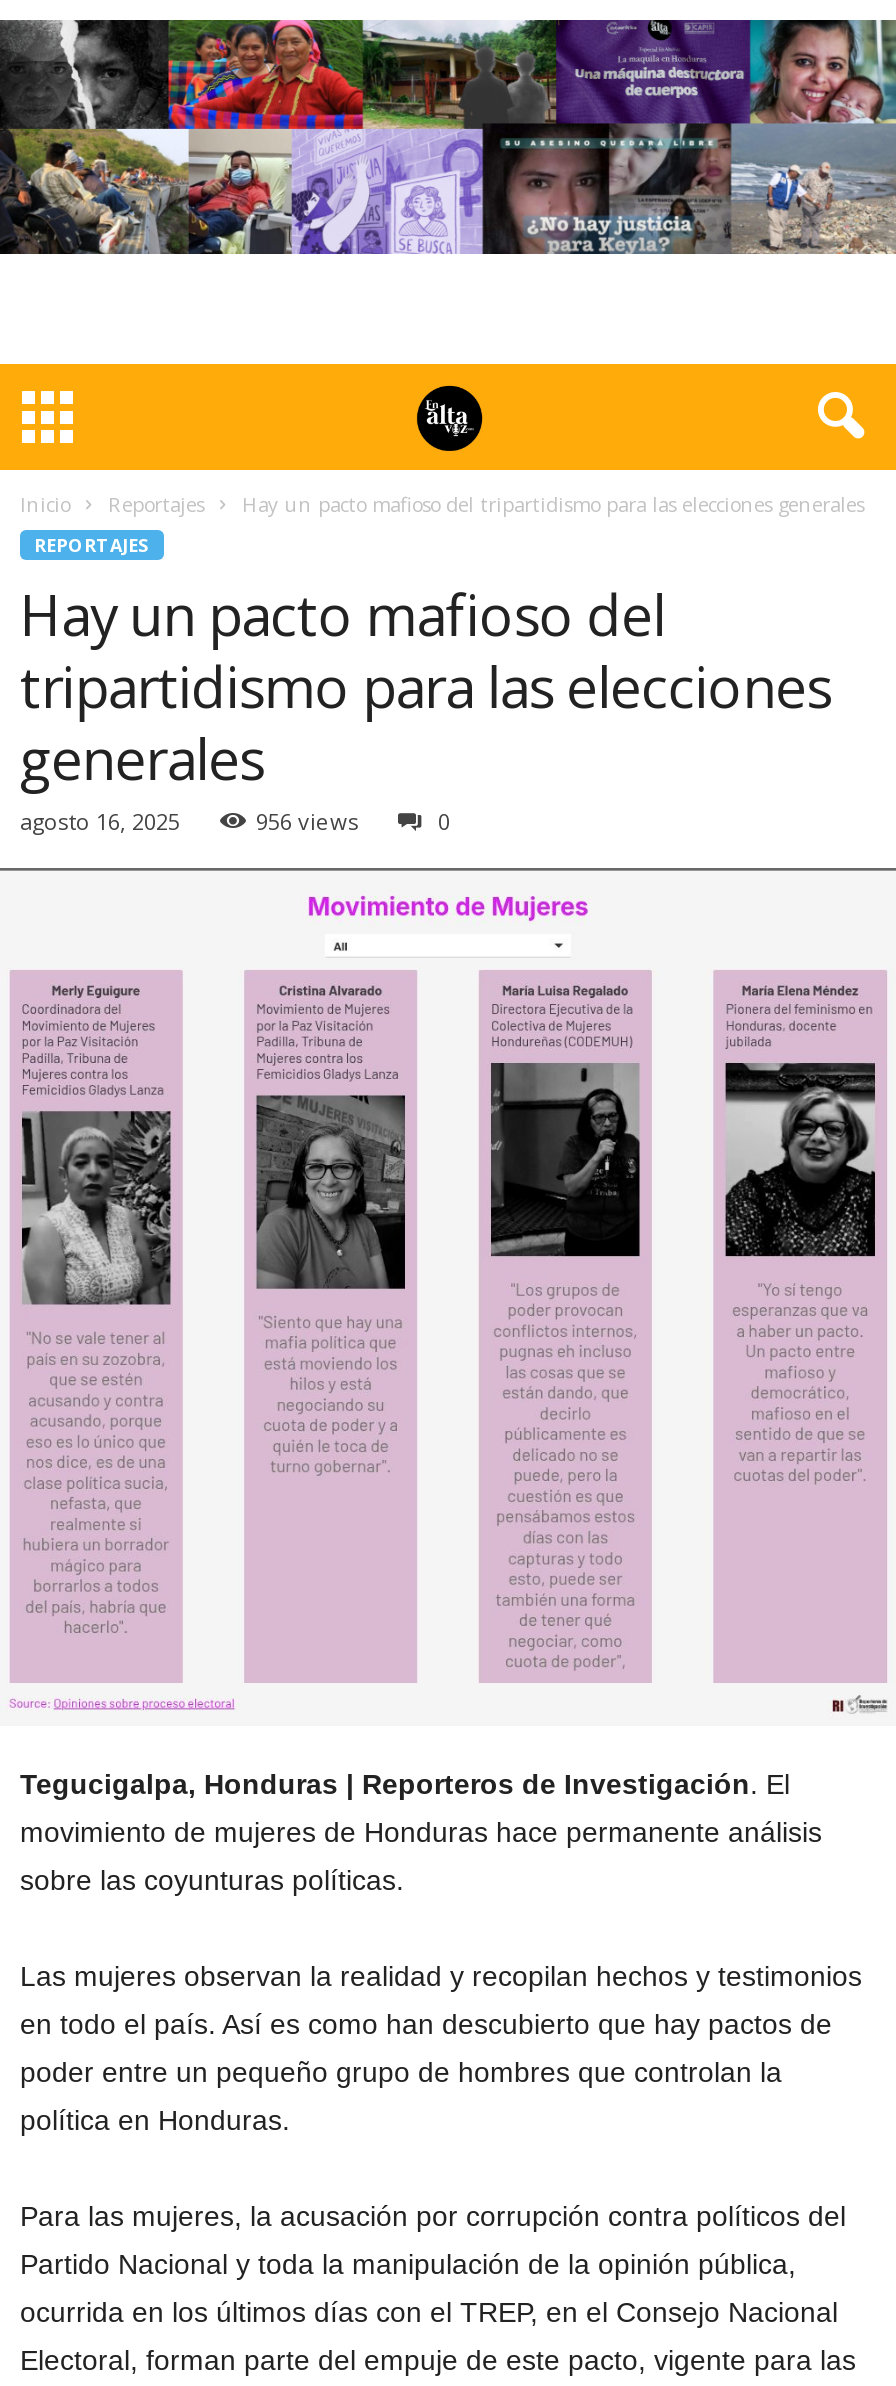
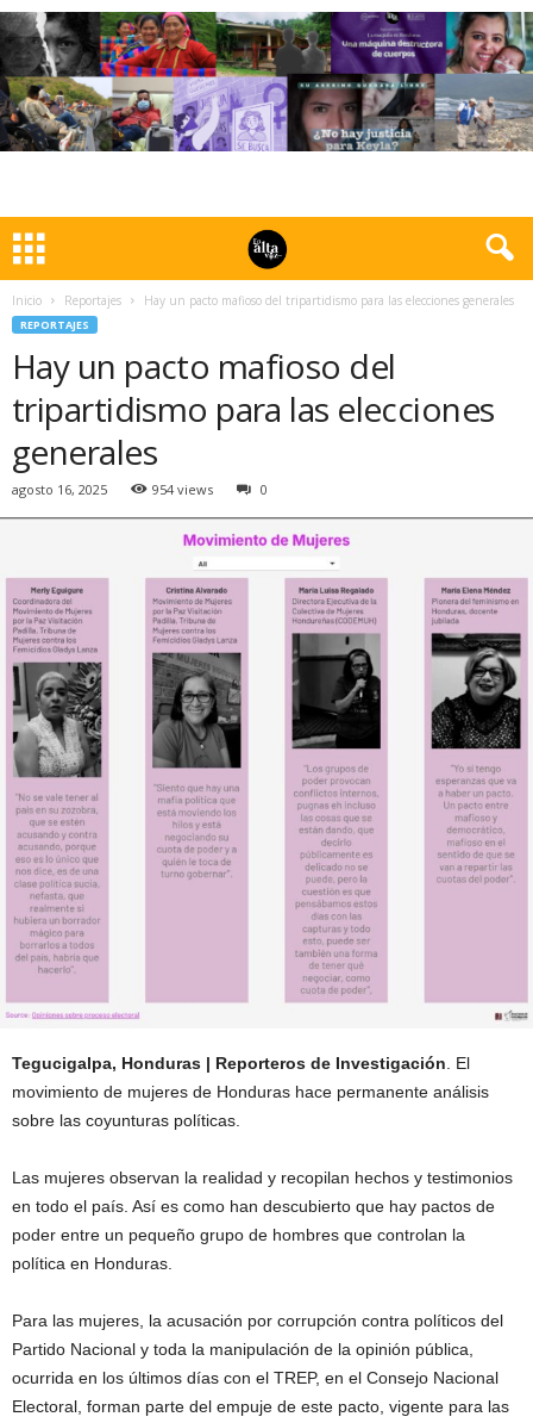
- 956 views
+ 954 views
